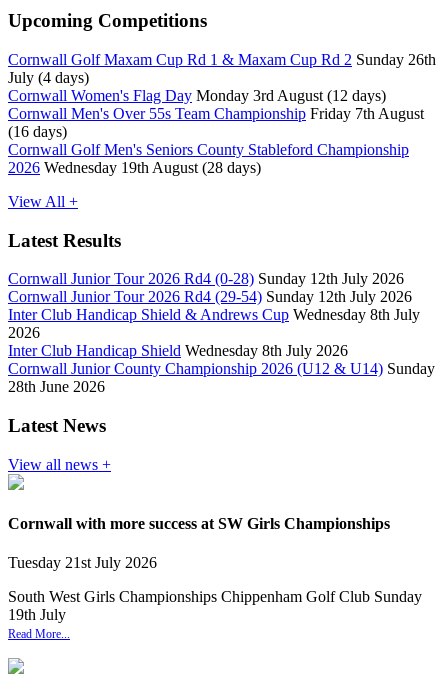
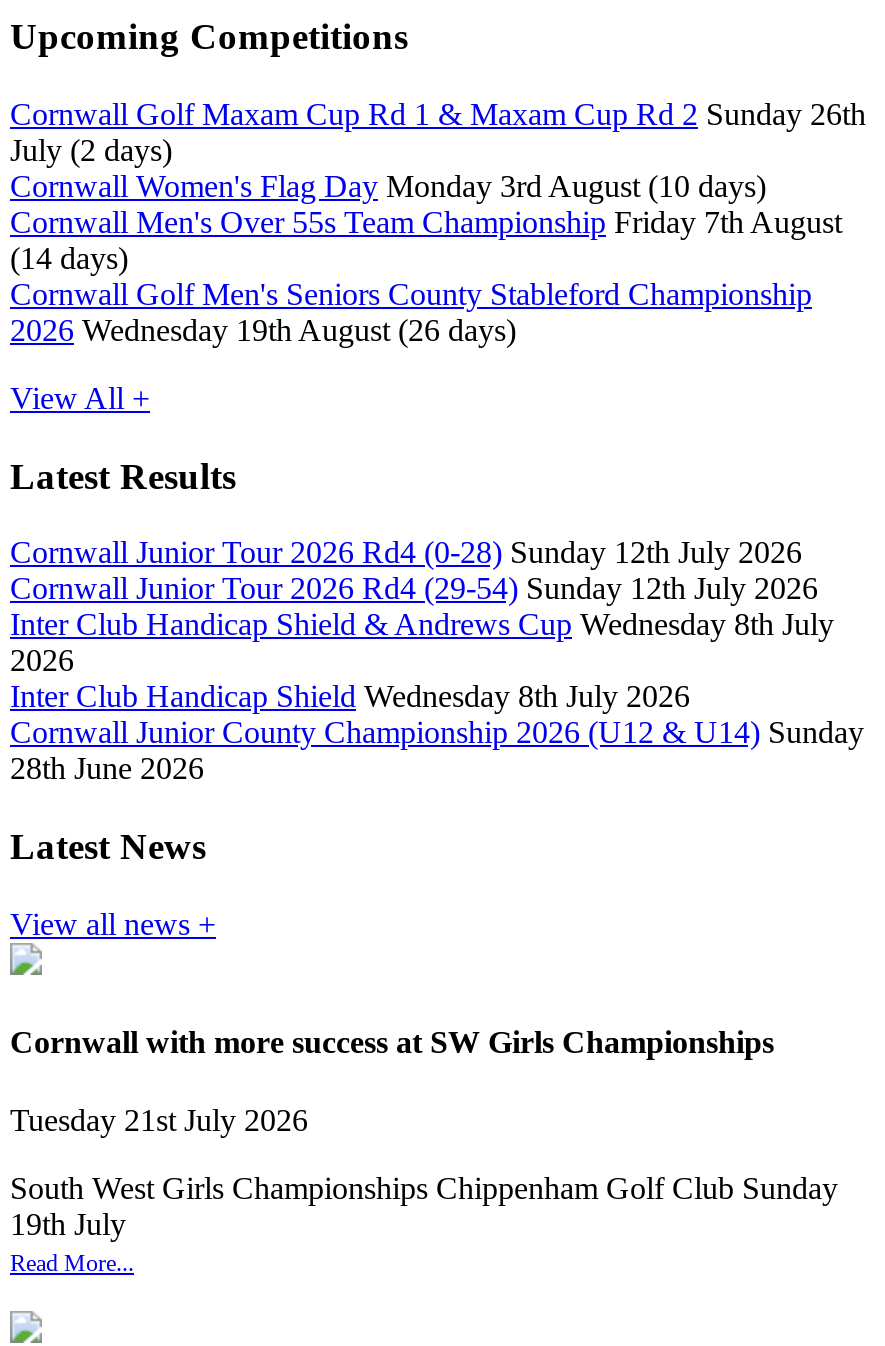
- July (4 days)
+ July (2 days)

- Cornwall Women's Flag Day Monday 3rd August (12 days)
+ Cornwall Women's Flag Day Monday 3rd August (10 days)

- (16 days)
+ (14 days)

- 2026 Wednesday 19th August (28 days)
+ 2026 Wednesday 19th August (26 days)
